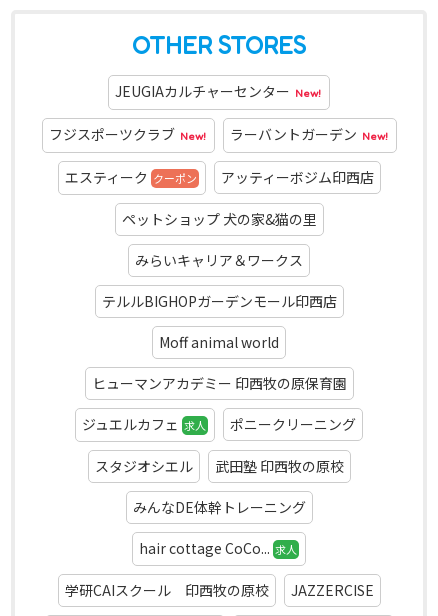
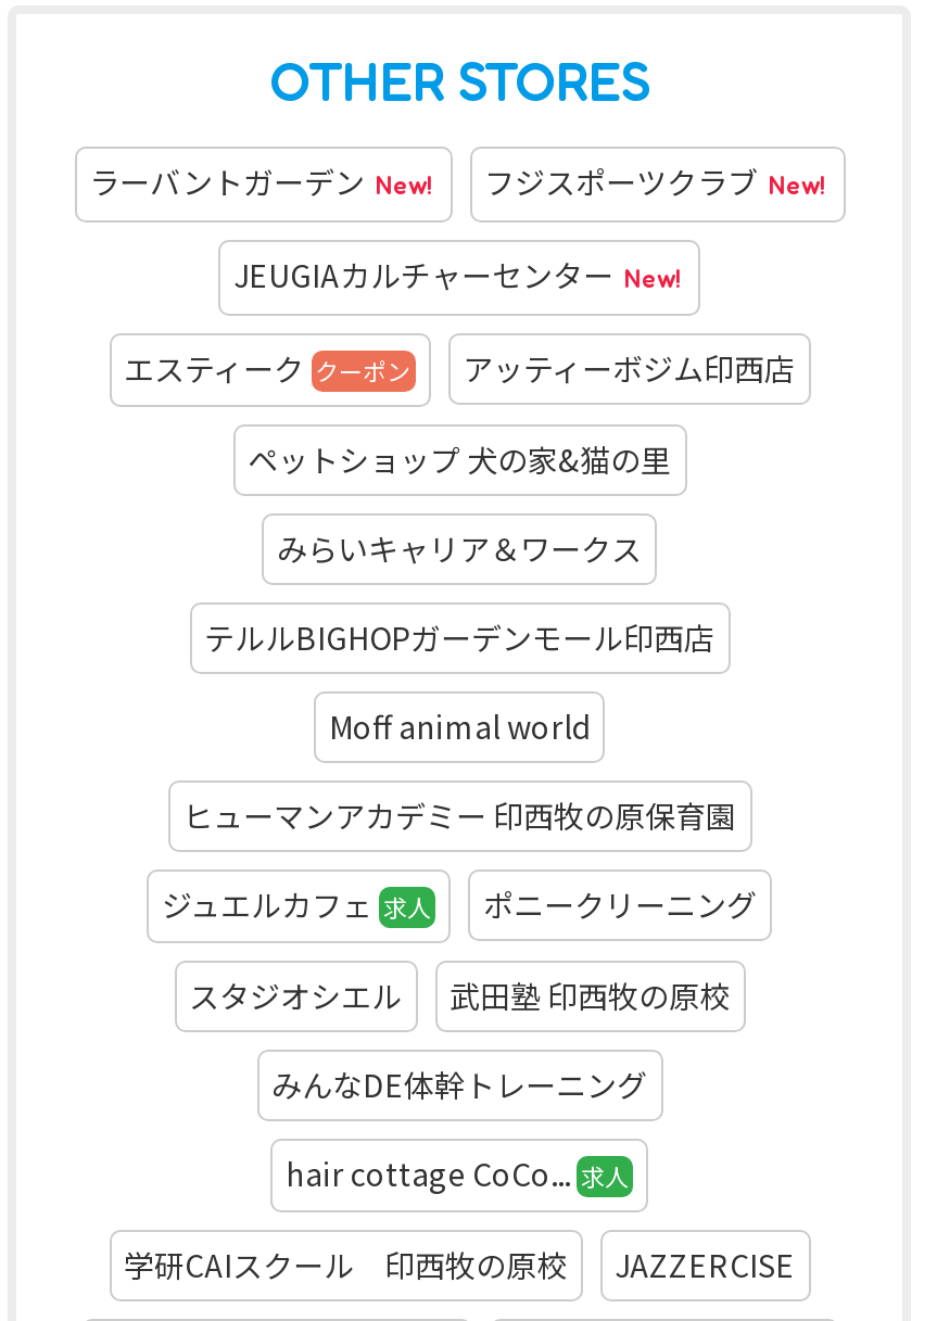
moved down: JEUGIAカルチャーセンター New!

moved up: フジスポーツクラブ New! | ラーバントガーデン New!
